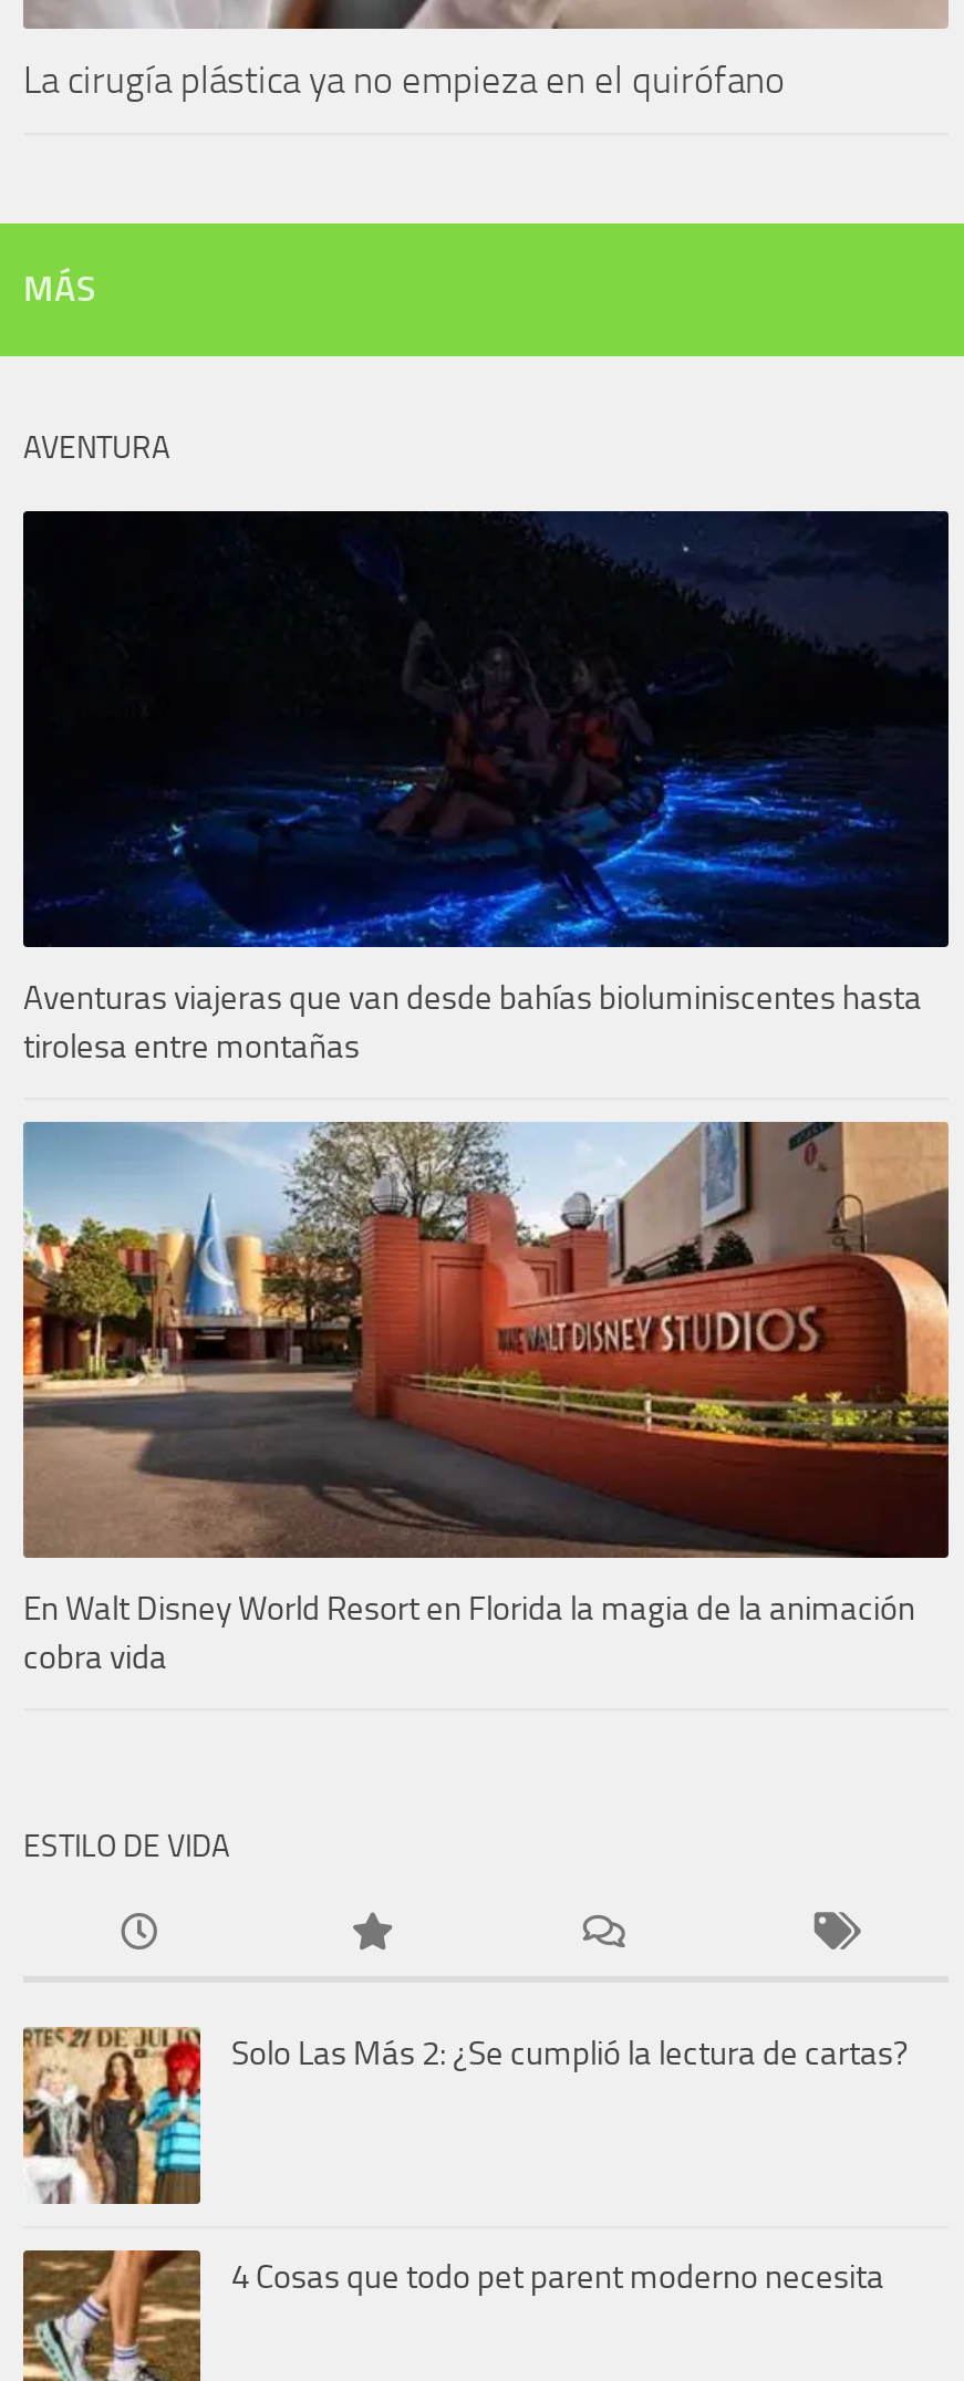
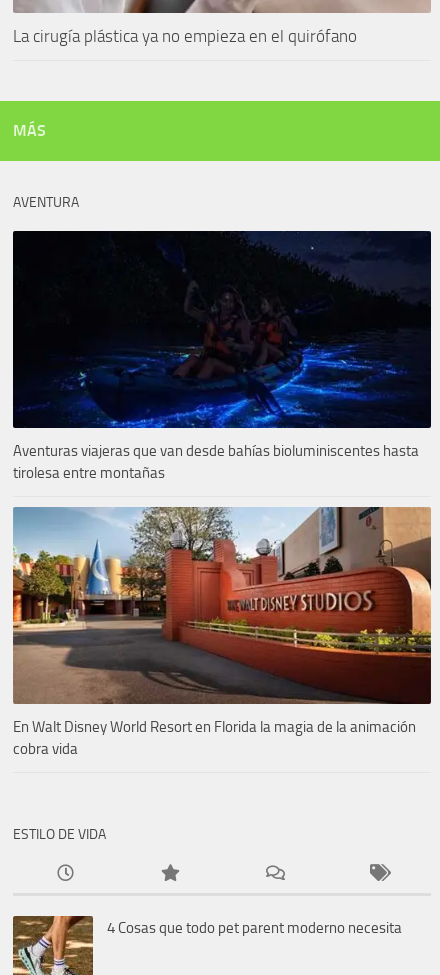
- [image]
- Solo Las Más 2: ¿Se cumplió la lectura de cartas?
